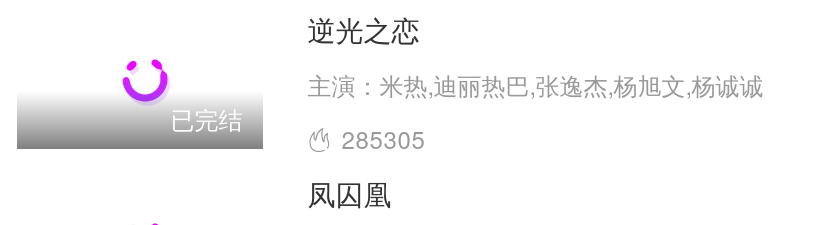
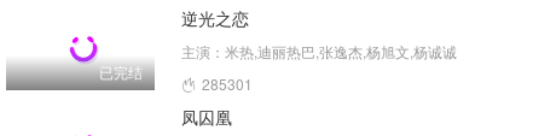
- 285305
+ 285301
